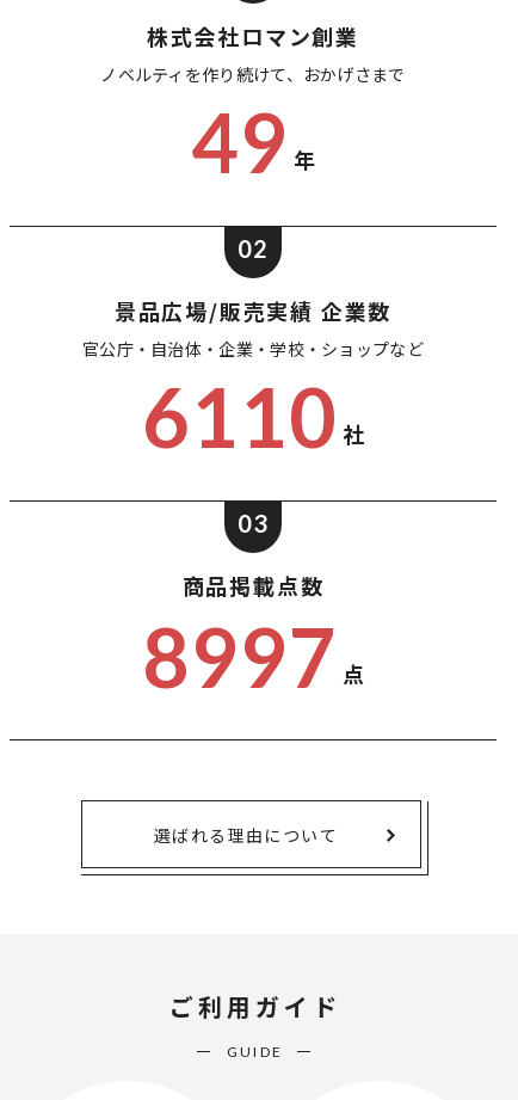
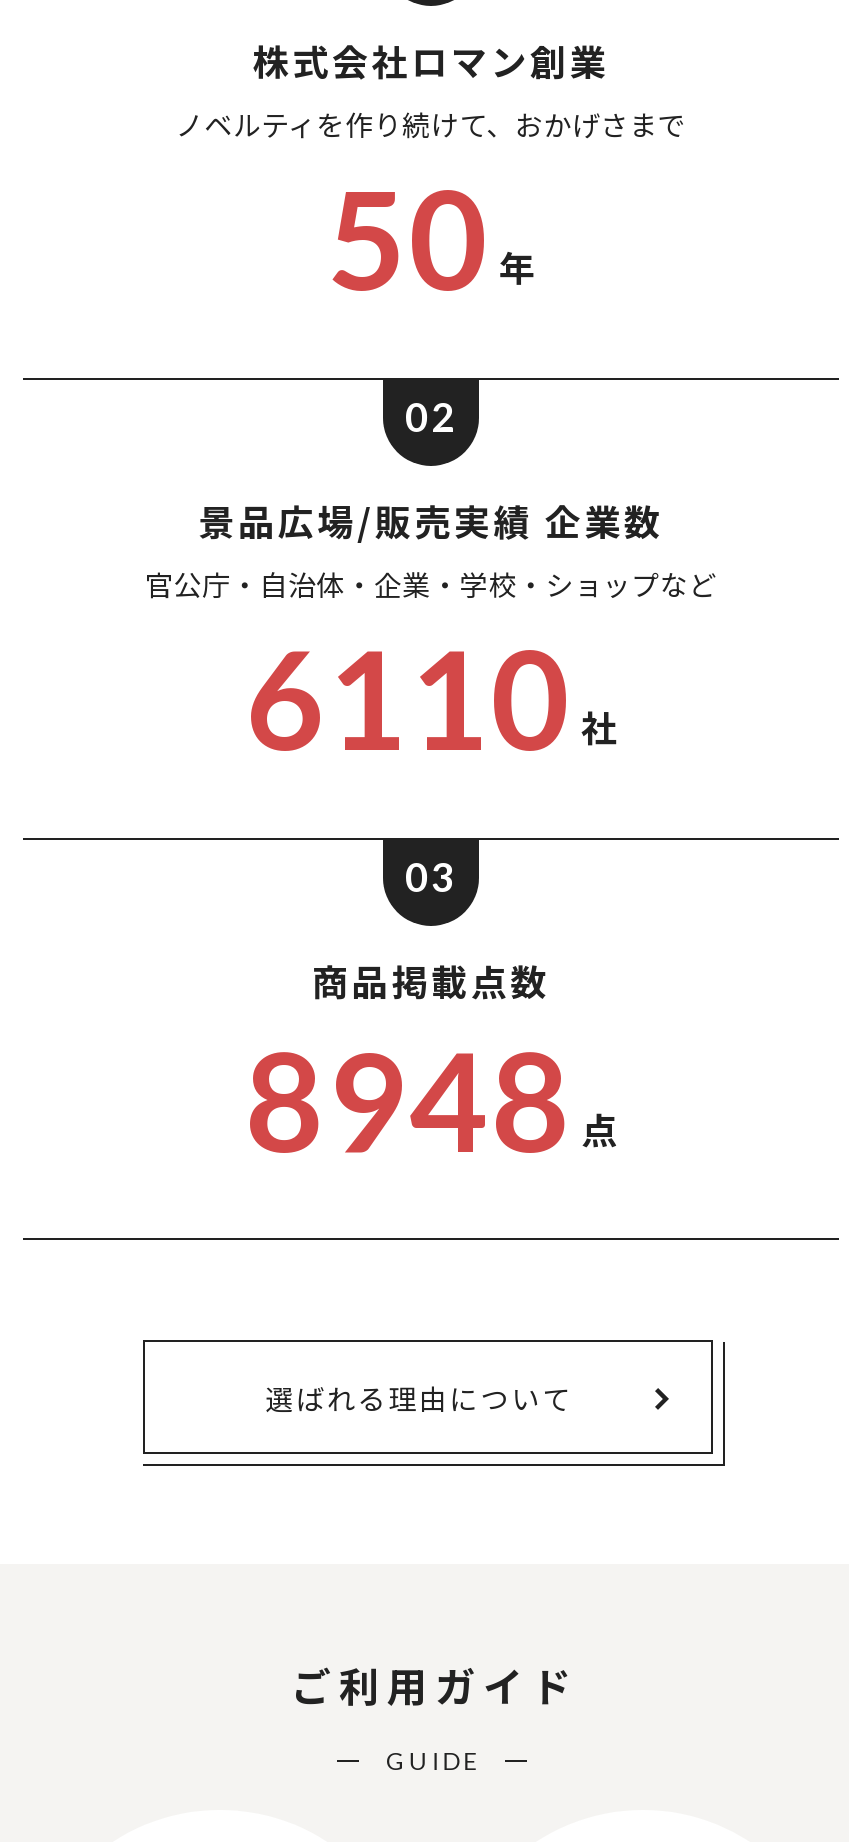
- 49 年
+ 50 年

- 8997 点
+ 8948 点
